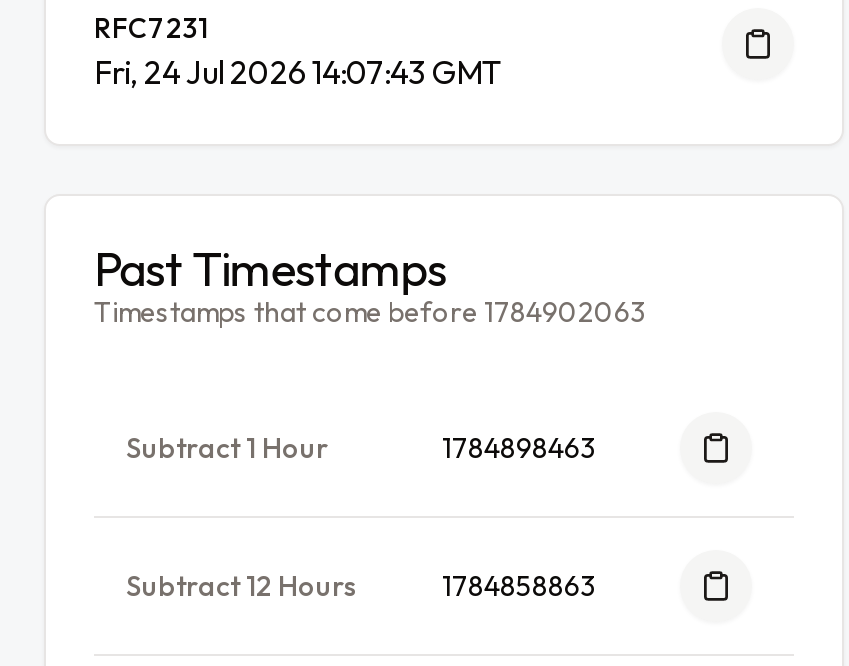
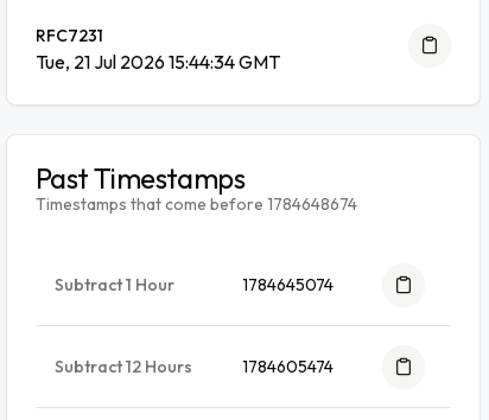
- Fri, 24 Jul 2026 14:07:43 GMT
+ Tue, 21 Jul 2026 15:44:34 GMT

- Timestamps that come before 1784902063
+ Timestamps that come before 1784648674

- 1784898463
+ 1784645074

- 1784858863
+ 1784605474
